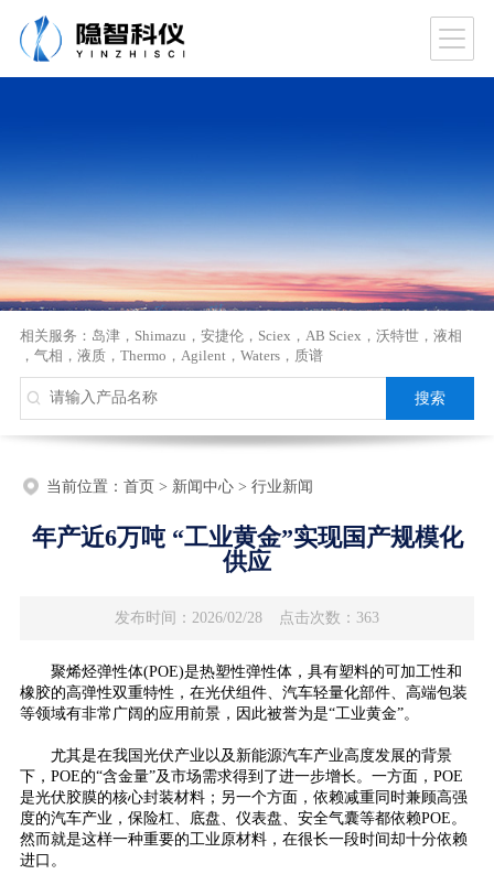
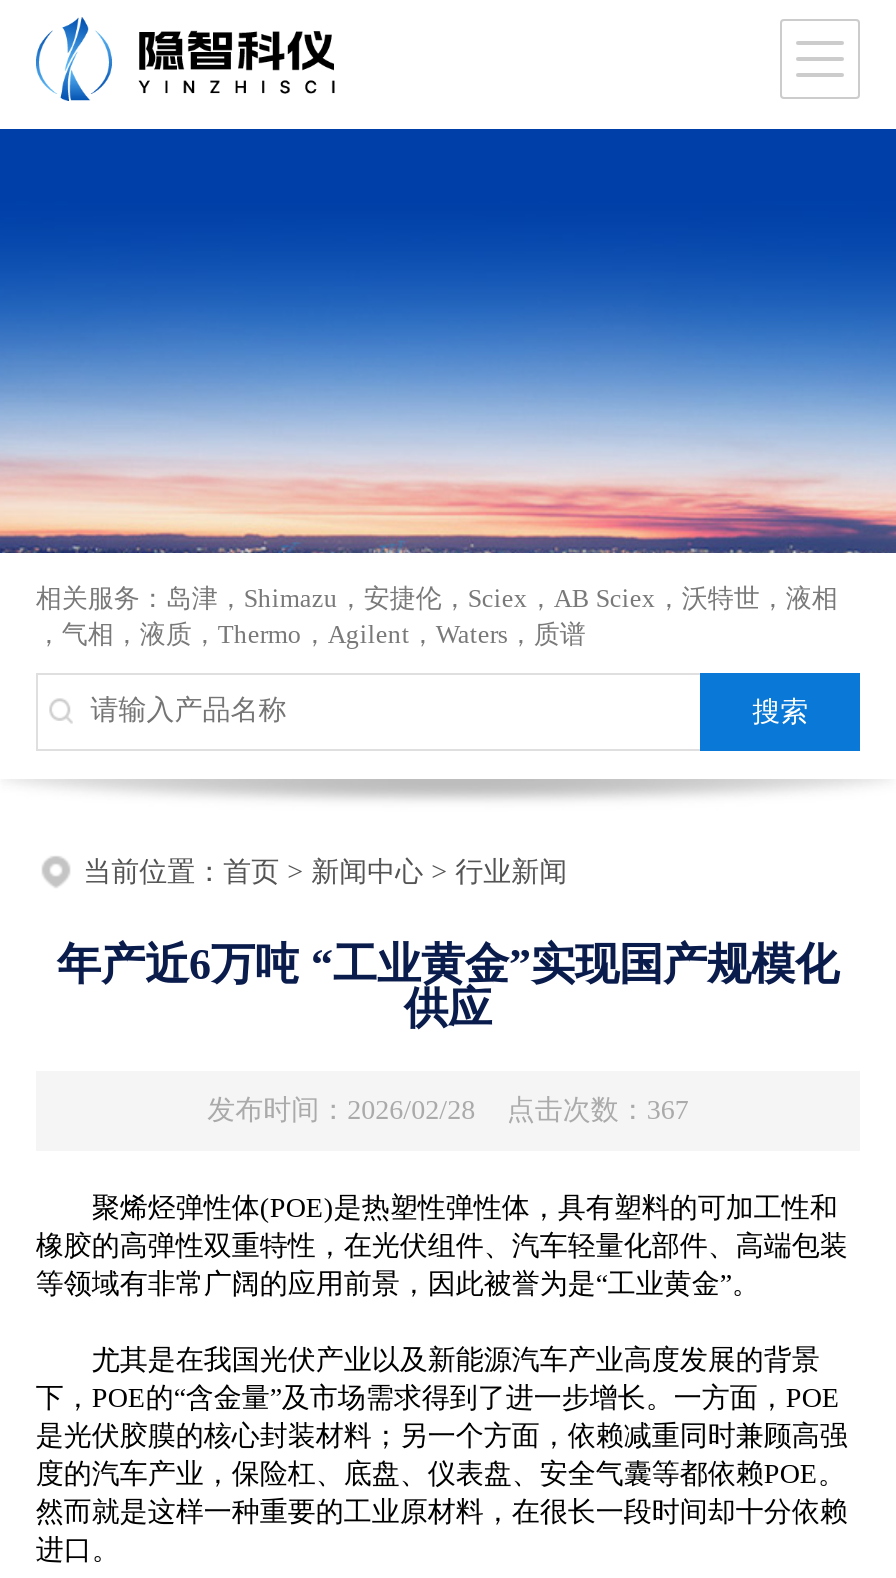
- 发布时间：2026/02/28 点击次数：363
+ 发布时间：2026/02/28 点击次数：367
